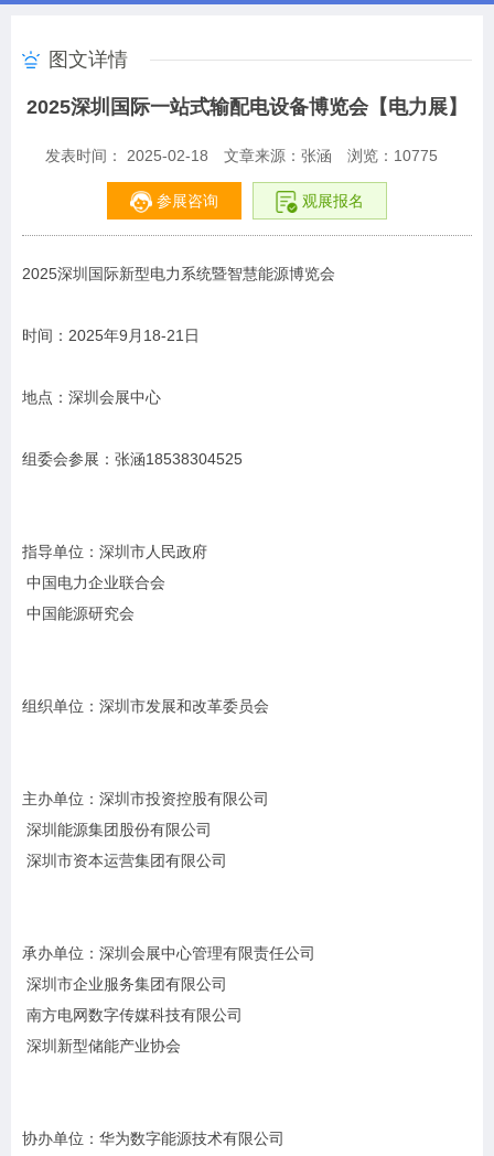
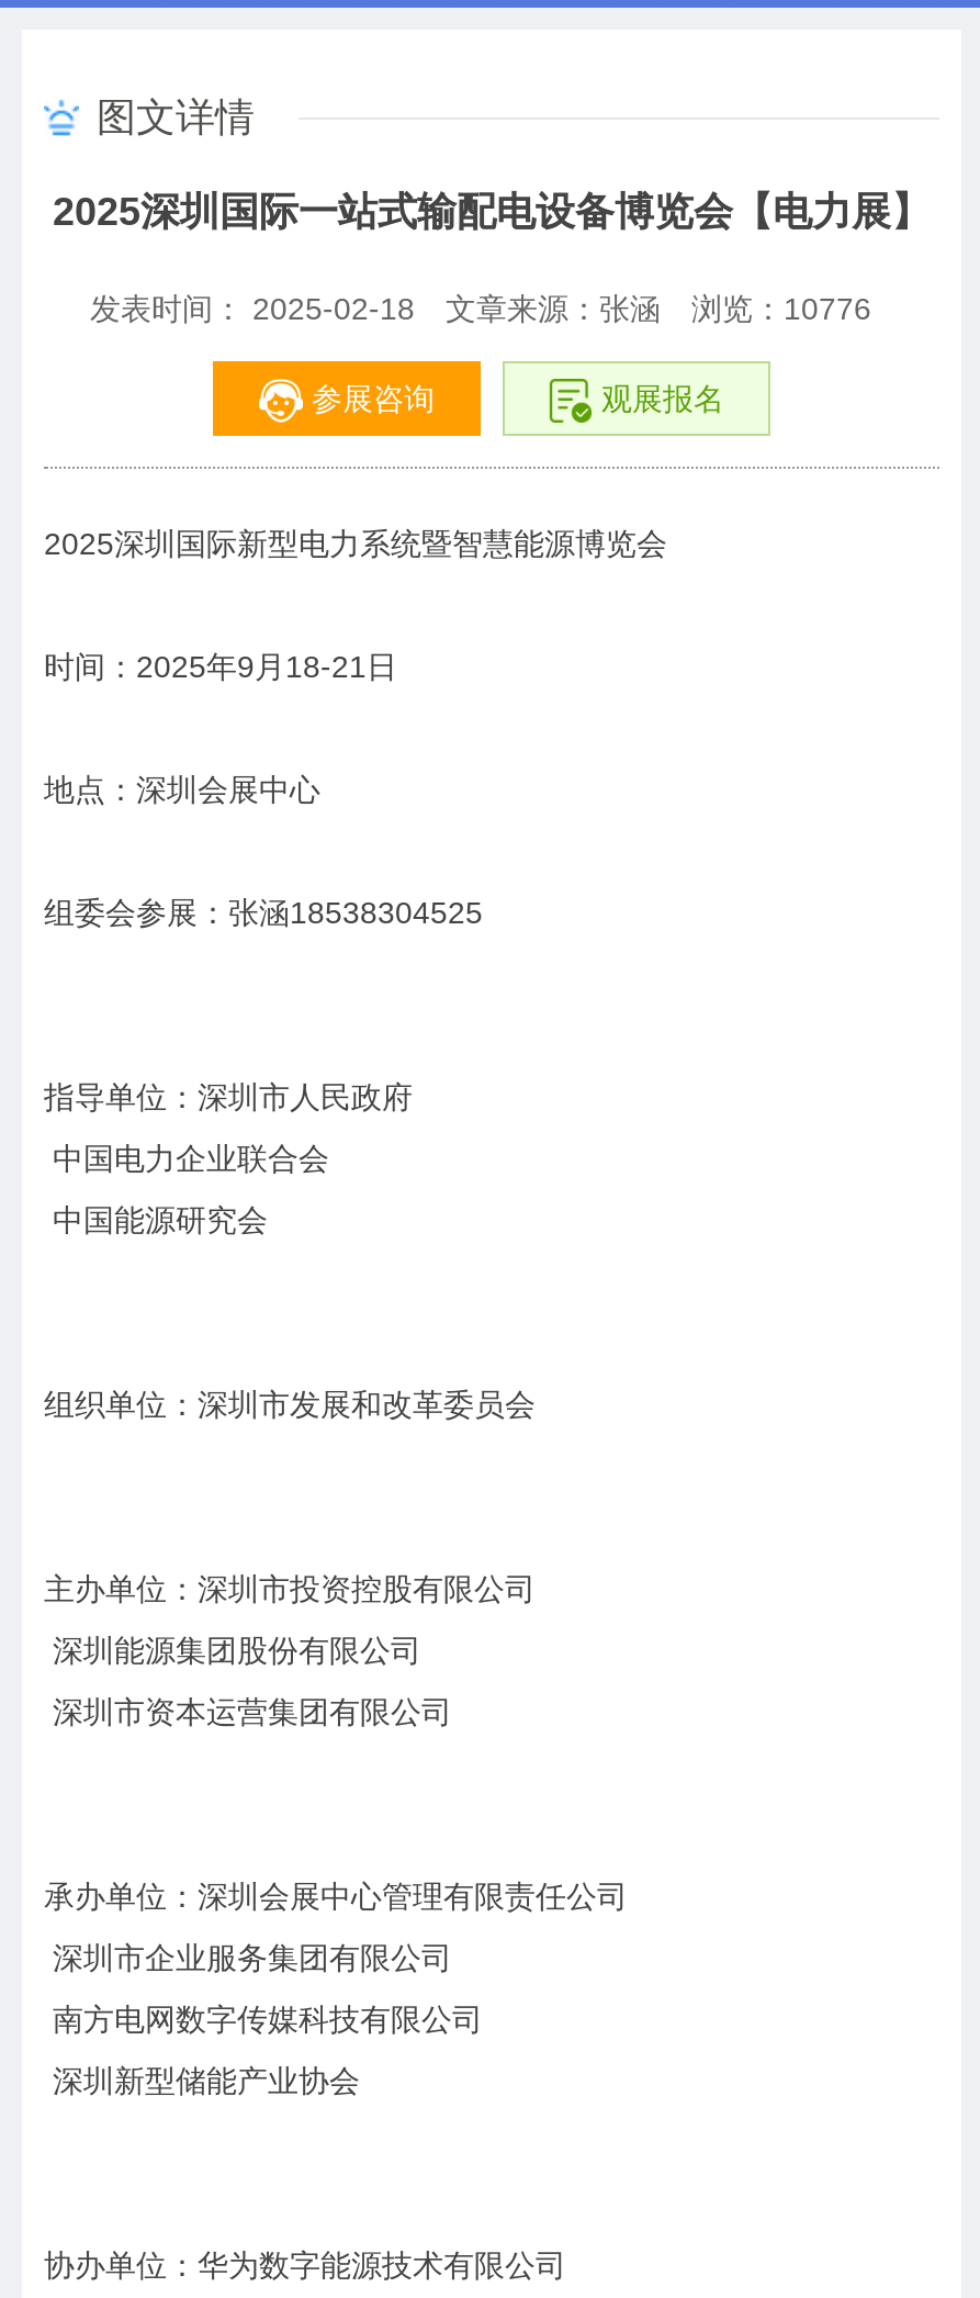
- 发表时间： 2025-02-18 文章来源：张涵 浏览：10775
+ 发表时间： 2025-02-18 文章来源：张涵 浏览：10776
